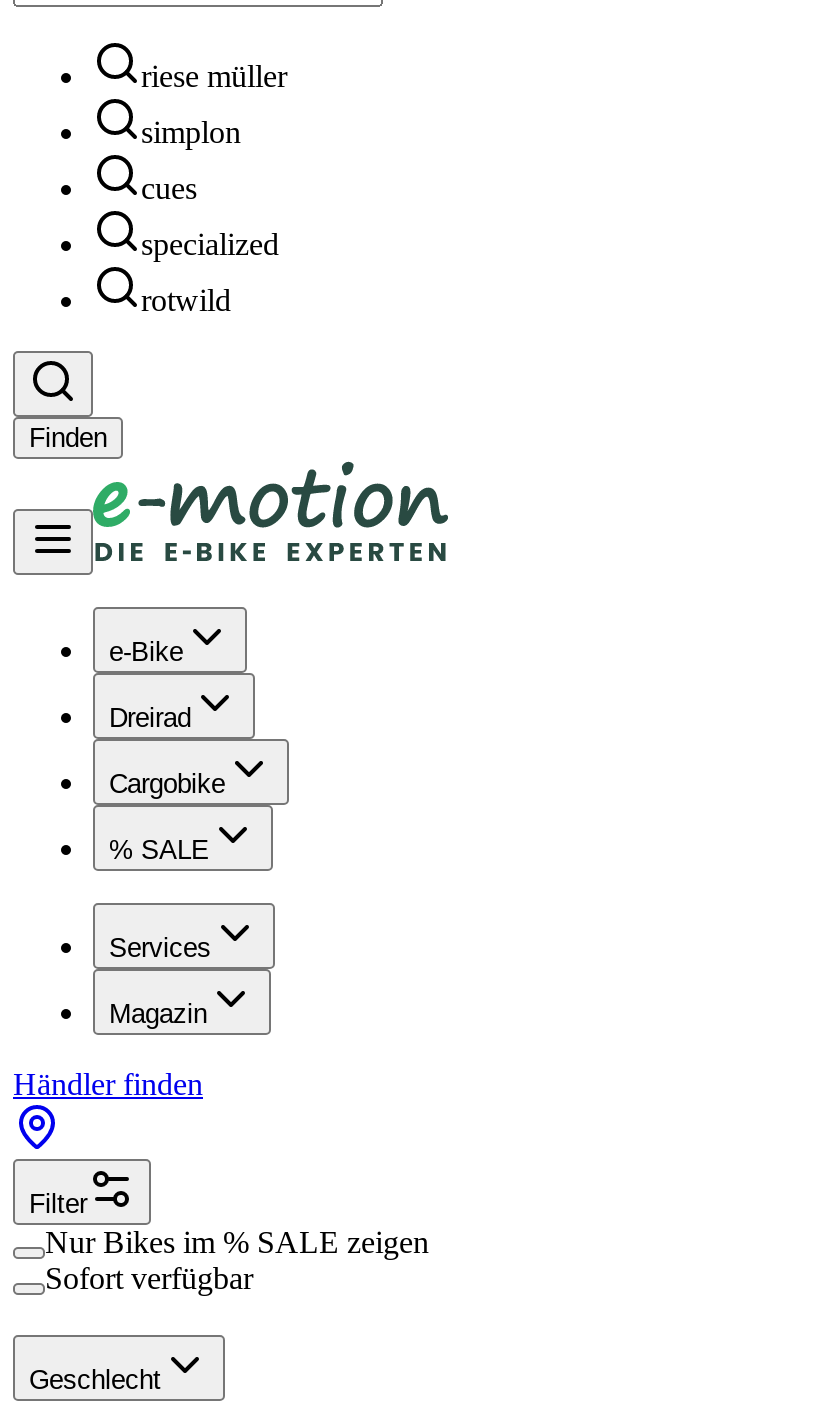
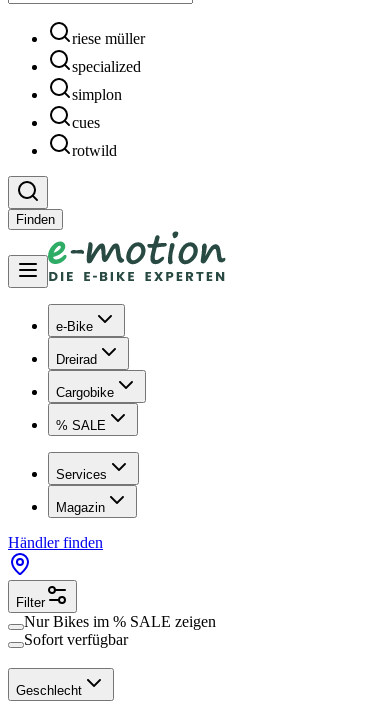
moved down: simplon | cues

moved up: specialized
